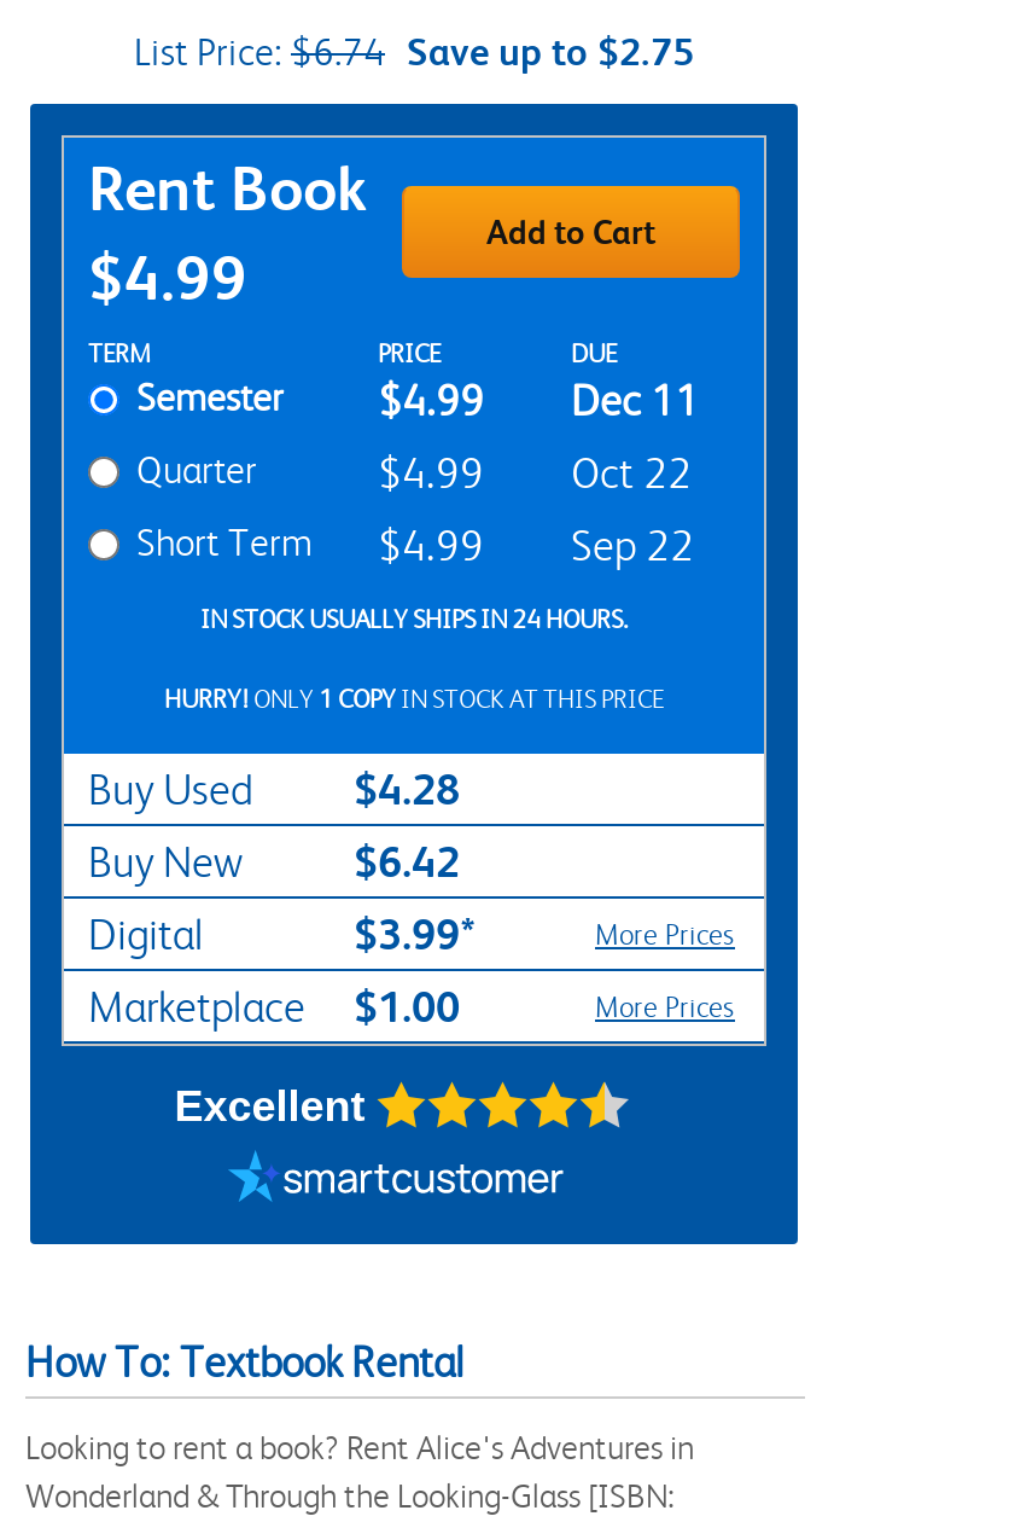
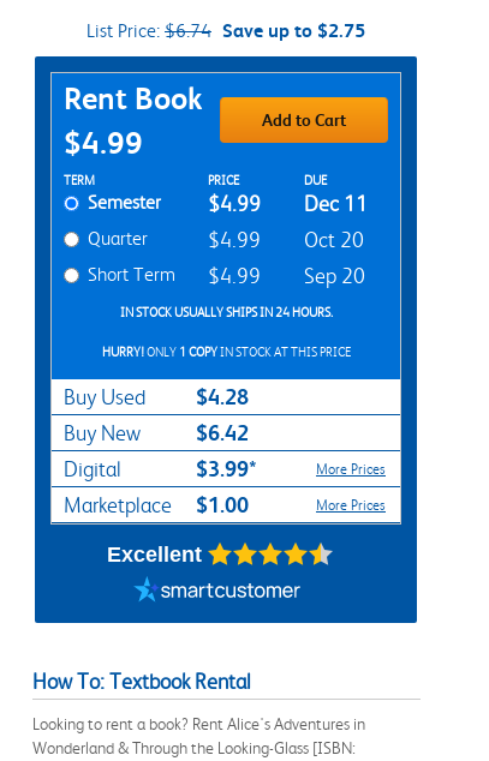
- $4.99 Oct 22
+ $4.99 Oct 20

- Short Term $4.99 Sep 22
+ Short Term $4.99 Sep 20
